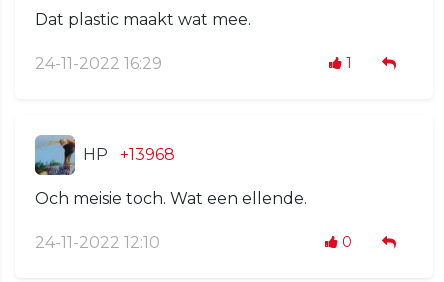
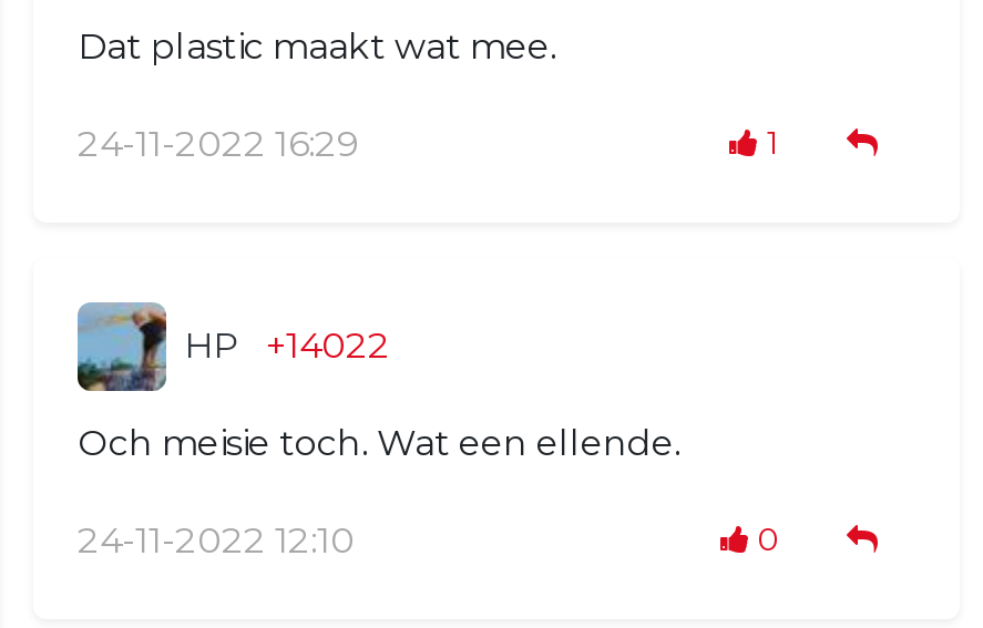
- HP +13968
+ HP +14022
